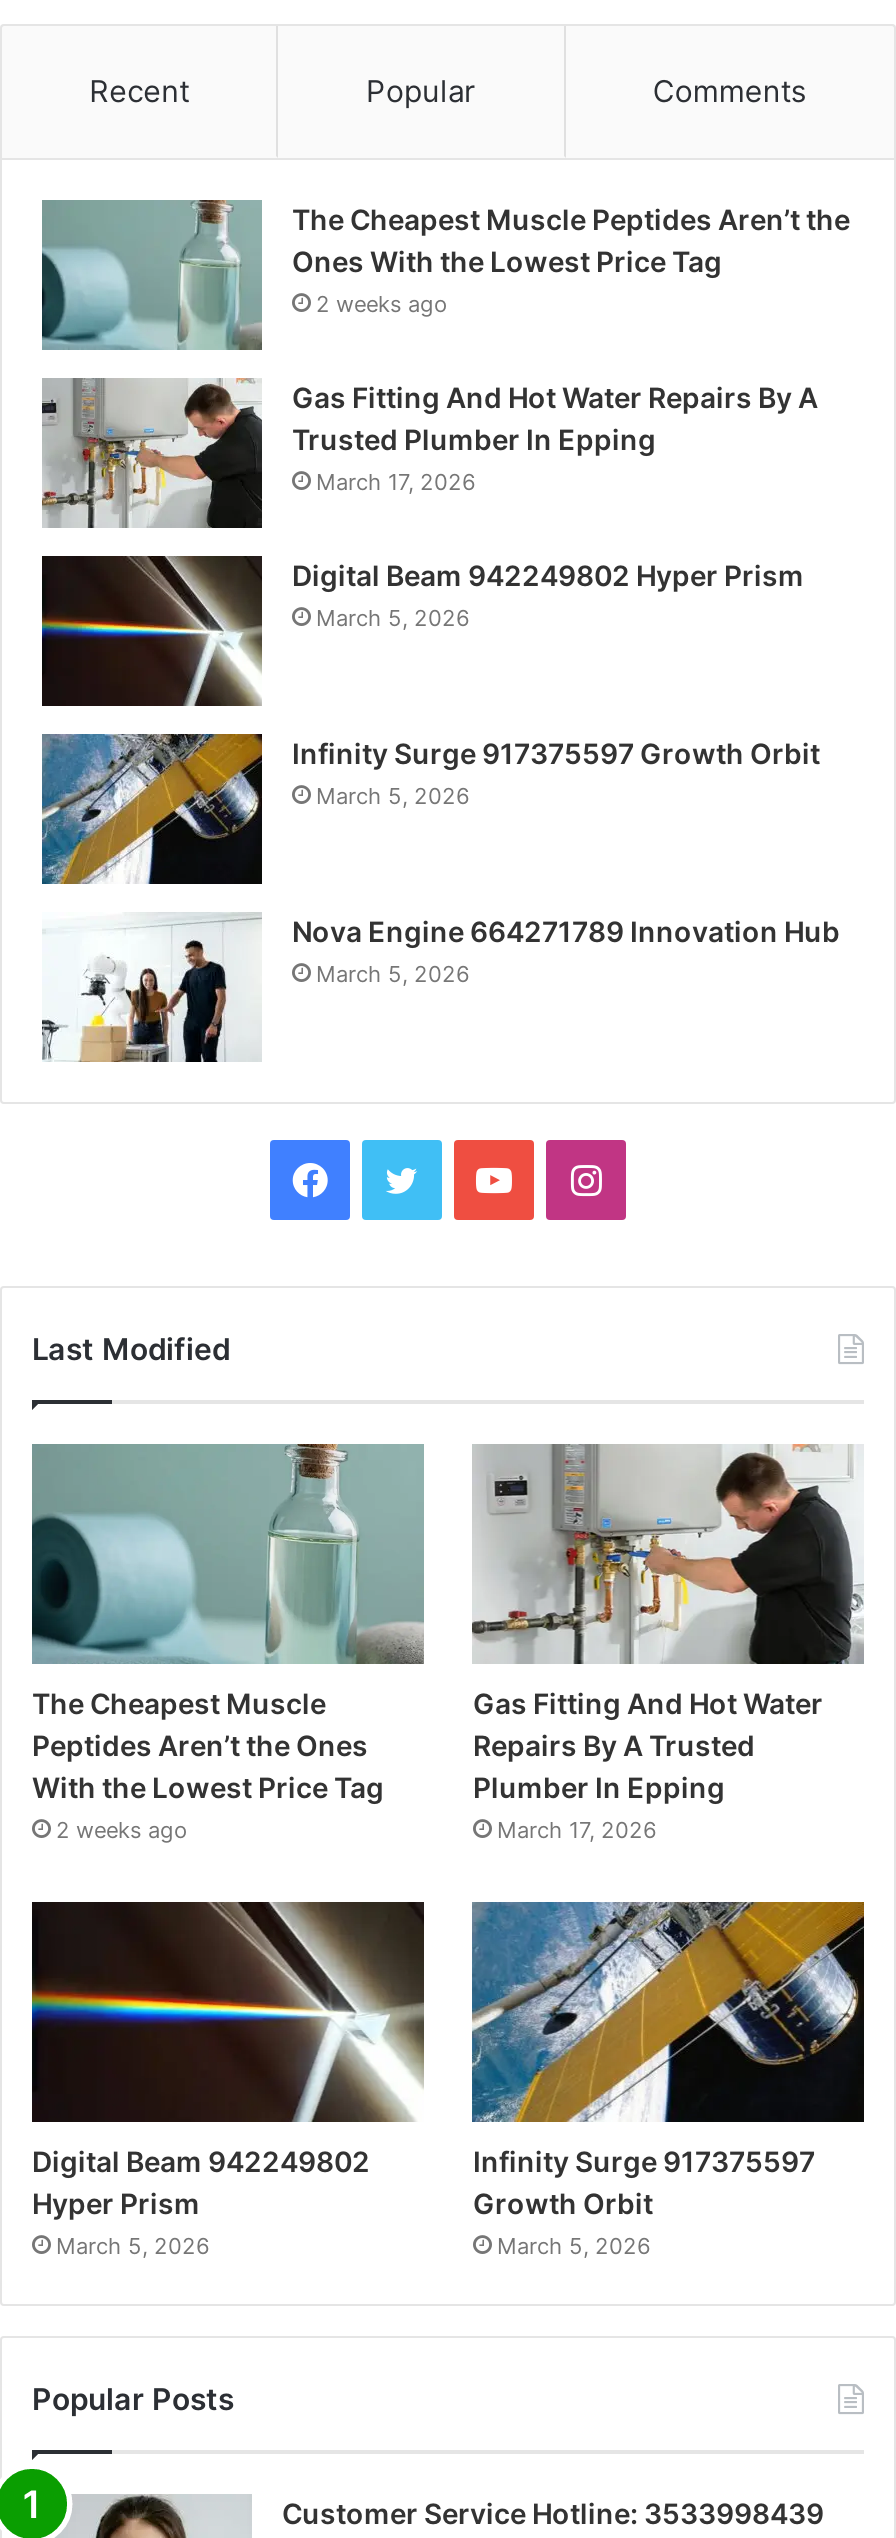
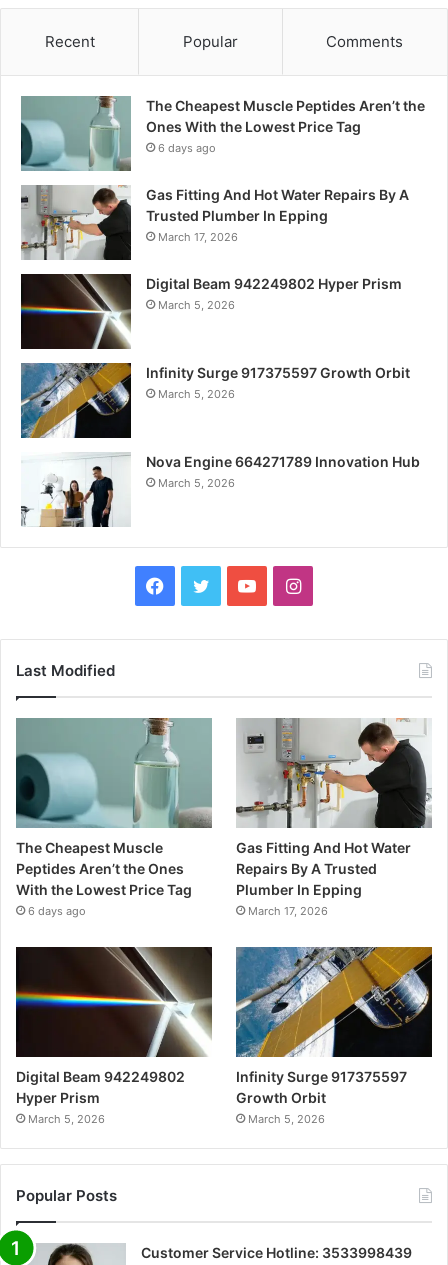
- 2 weeks ago
+ 6 days ago

- 2 weeks ago
+ 6 days ago
